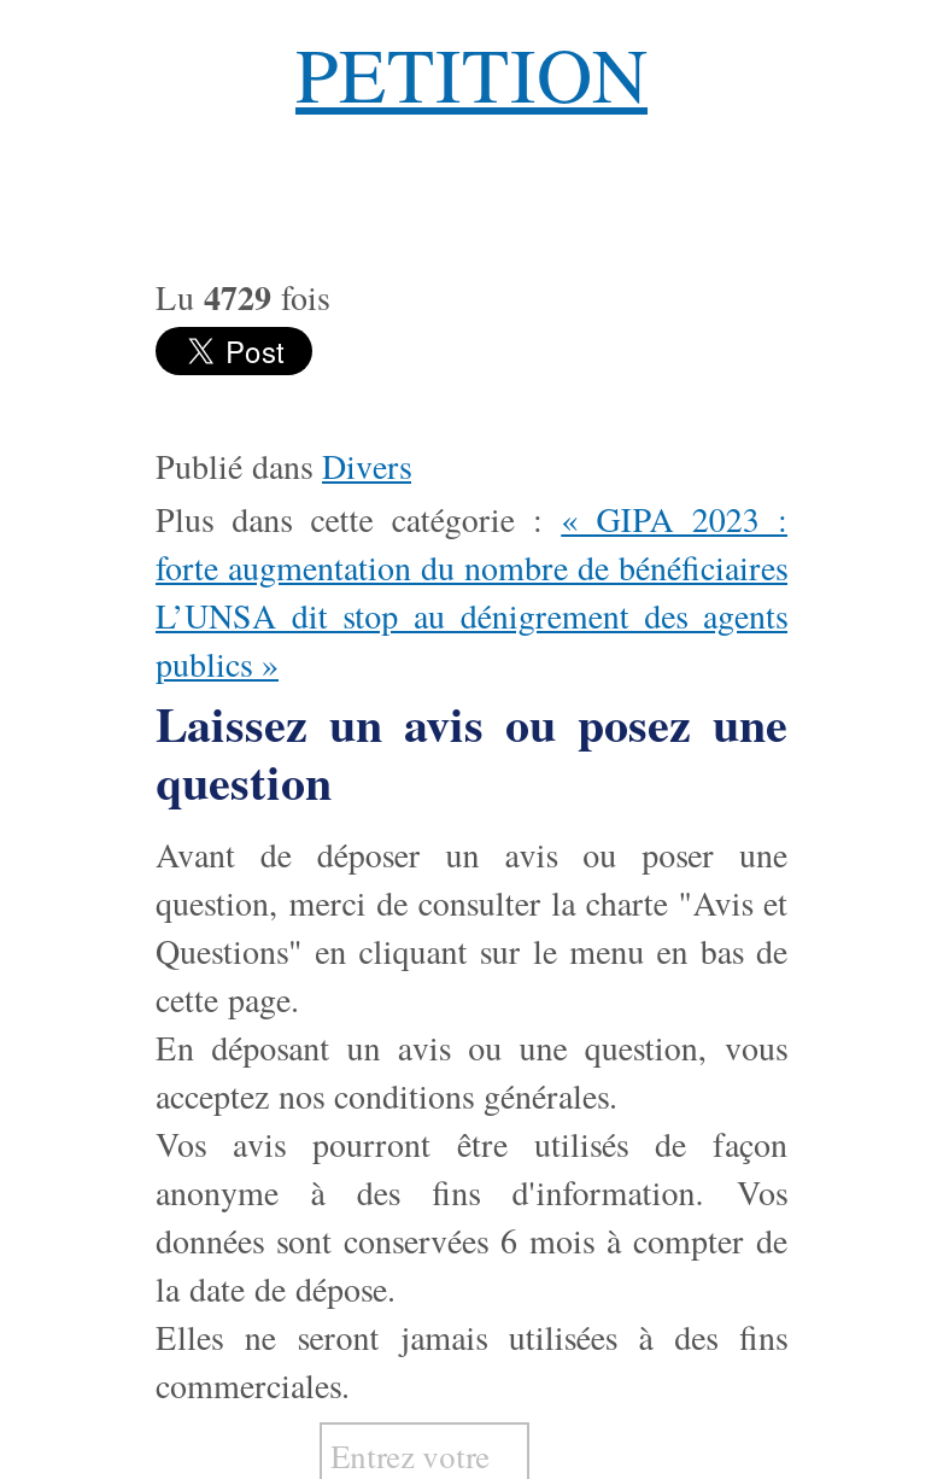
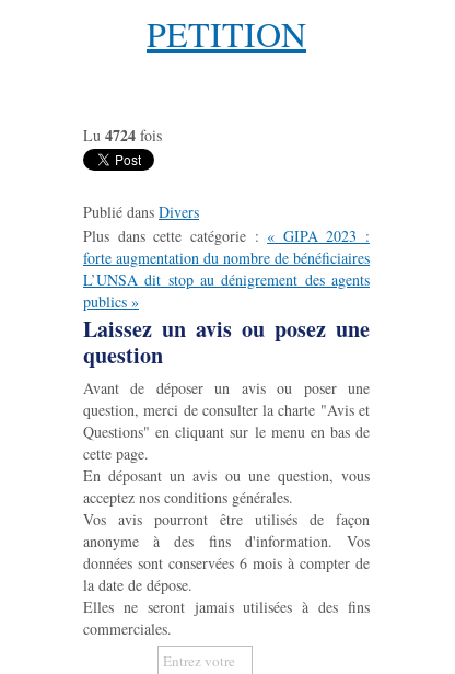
- Lu 4729 fois
+ Lu 4724 fois
